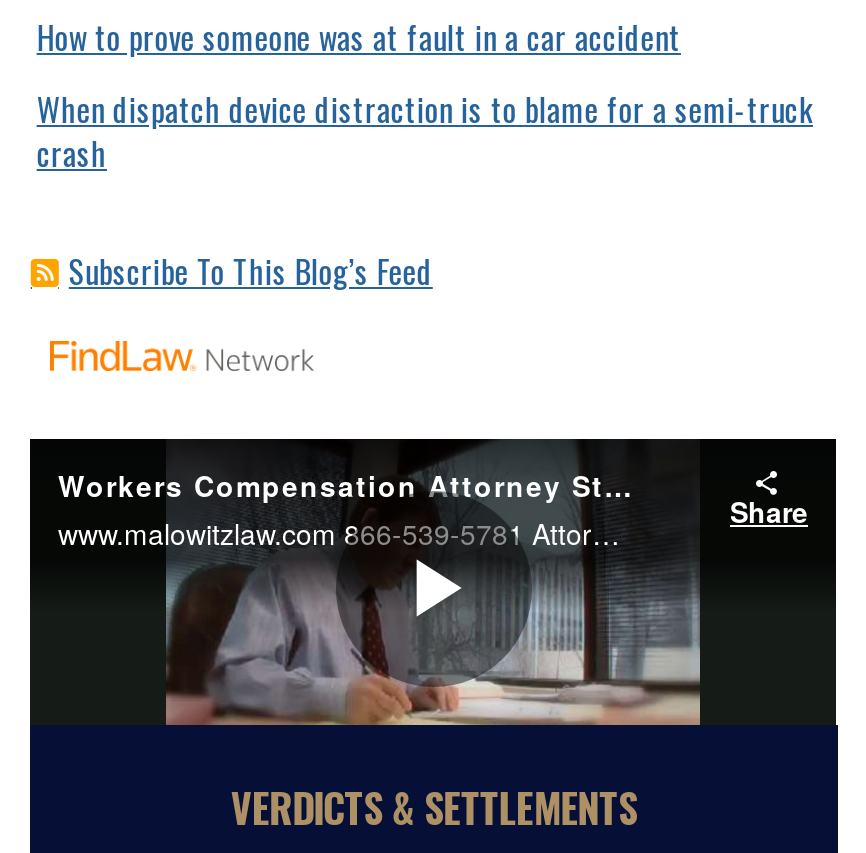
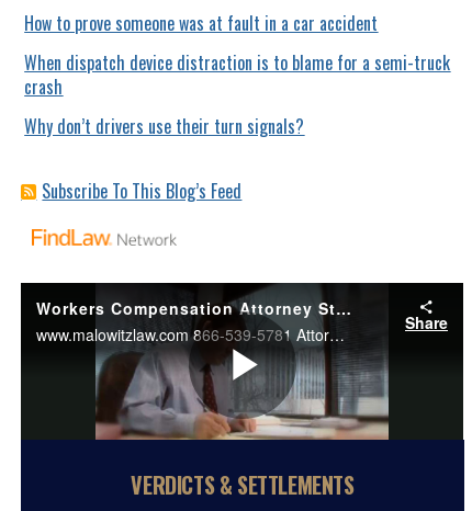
+ Why don’t drivers use their turn signals?
